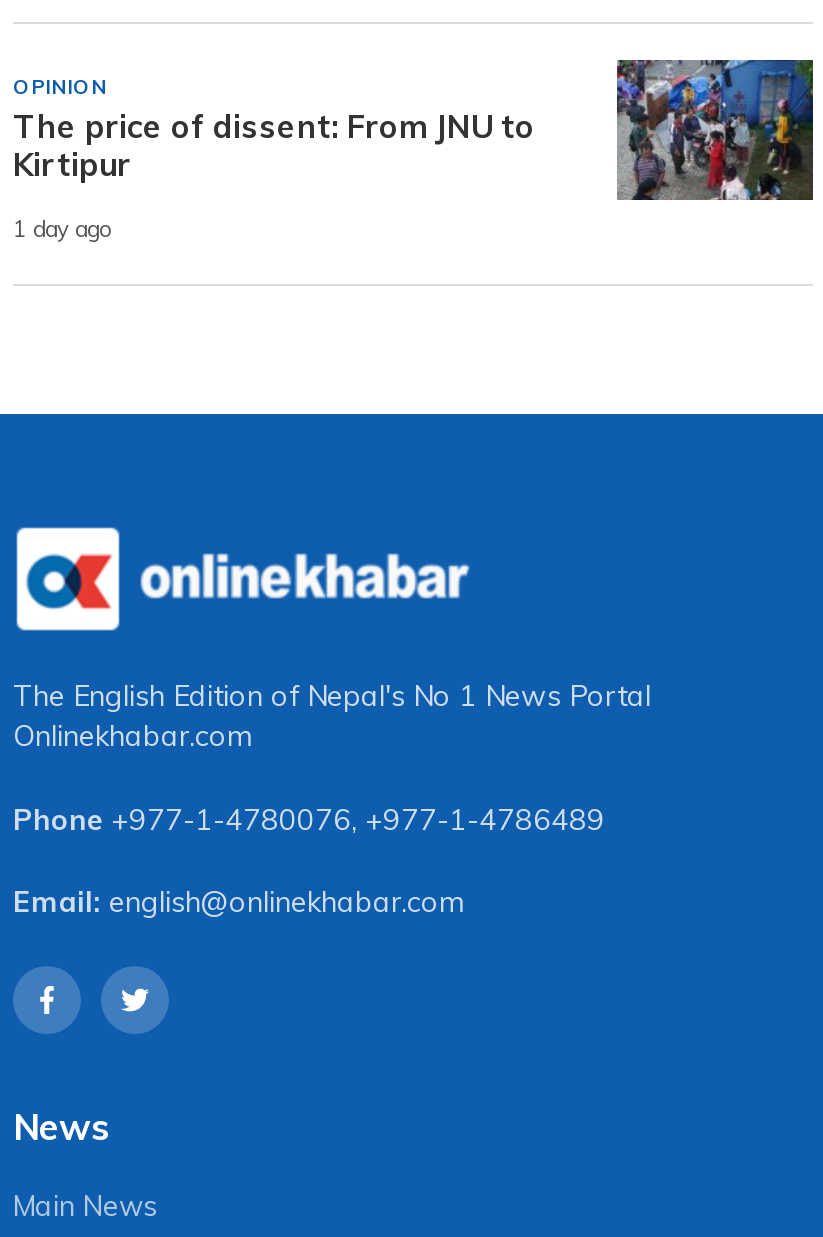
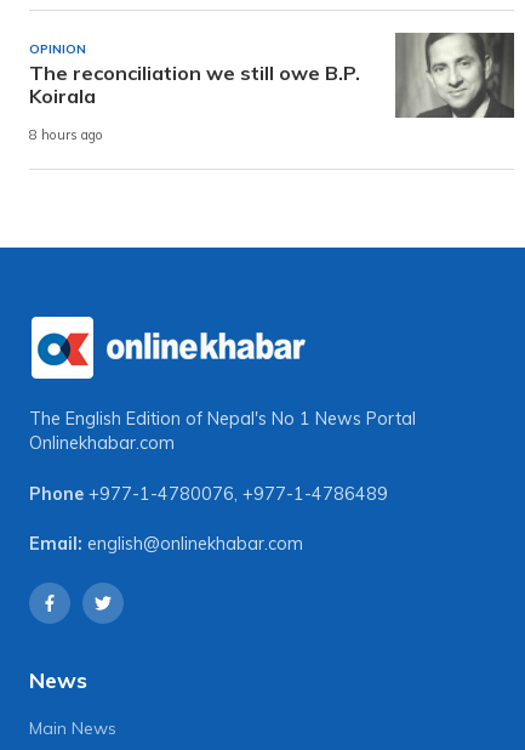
- [image]
+ [image]

- The price of dissent: From JNU to
- Kirtipur
+ The reconciliation we still owe B.P.
+ Koirala

- 1 day ago
+ 8 hours ago
